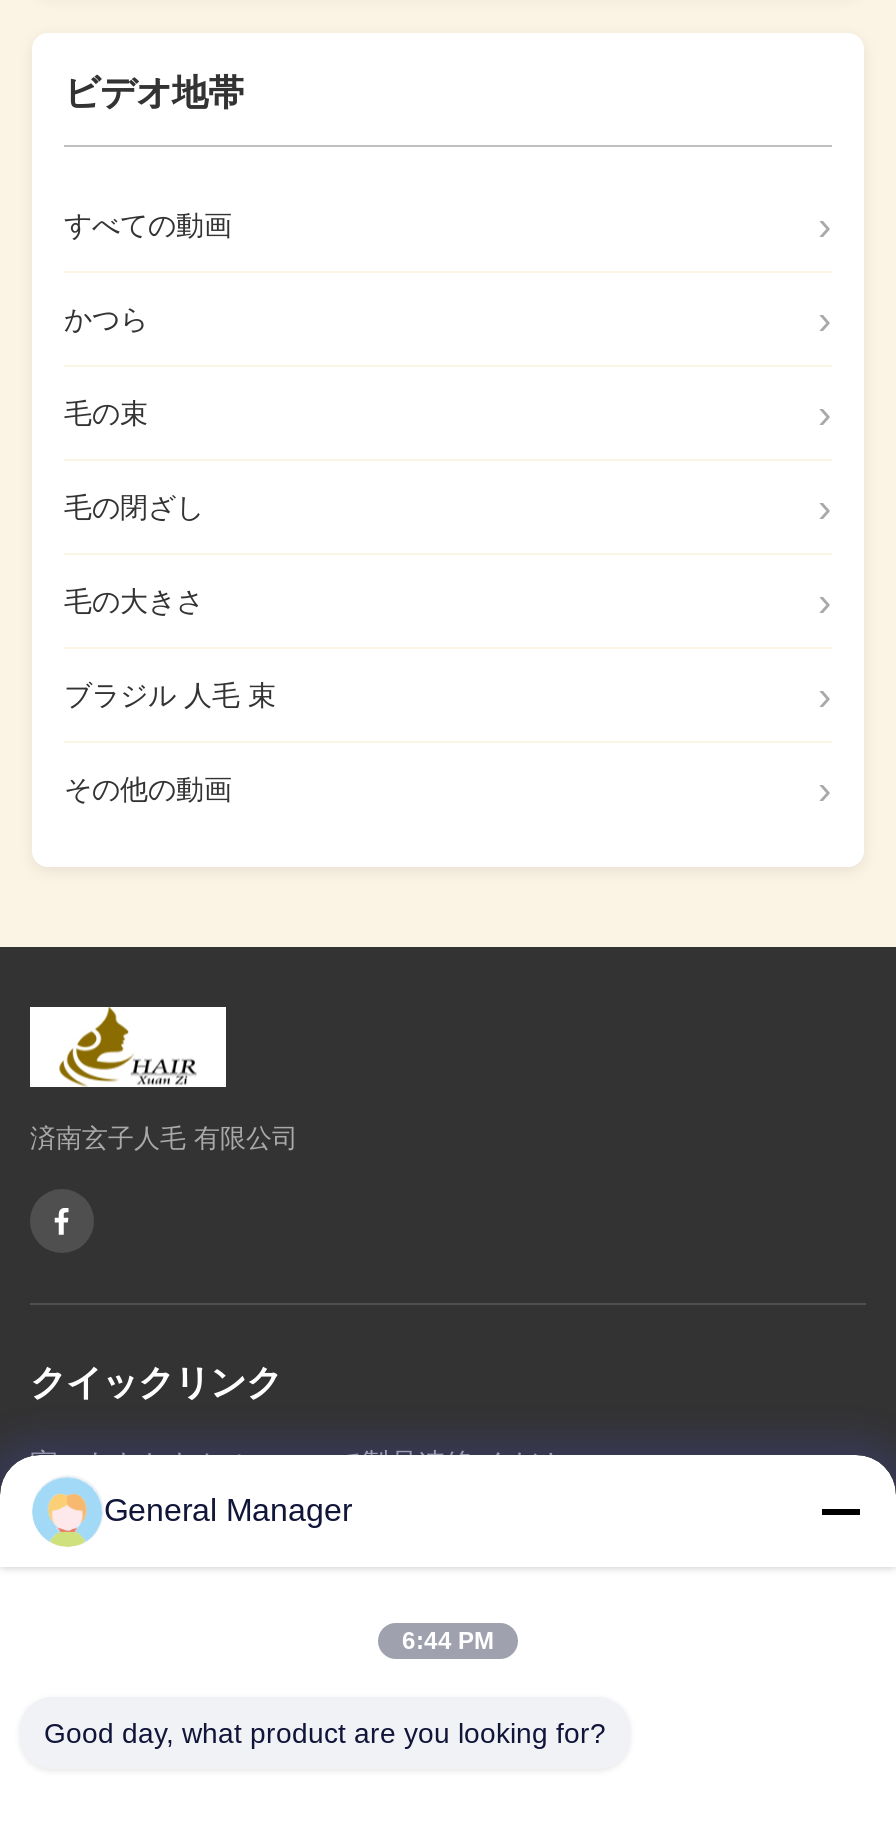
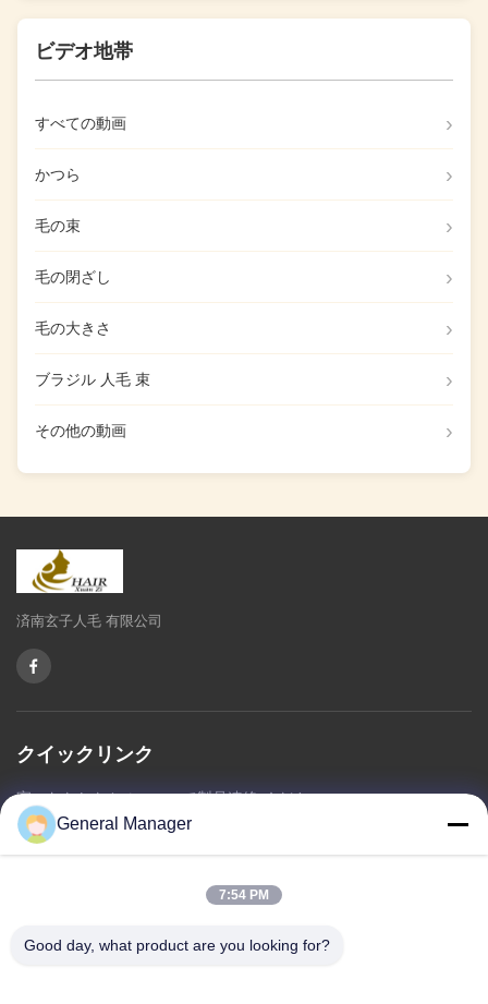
- 6:44 PM
+ 7:54 PM
